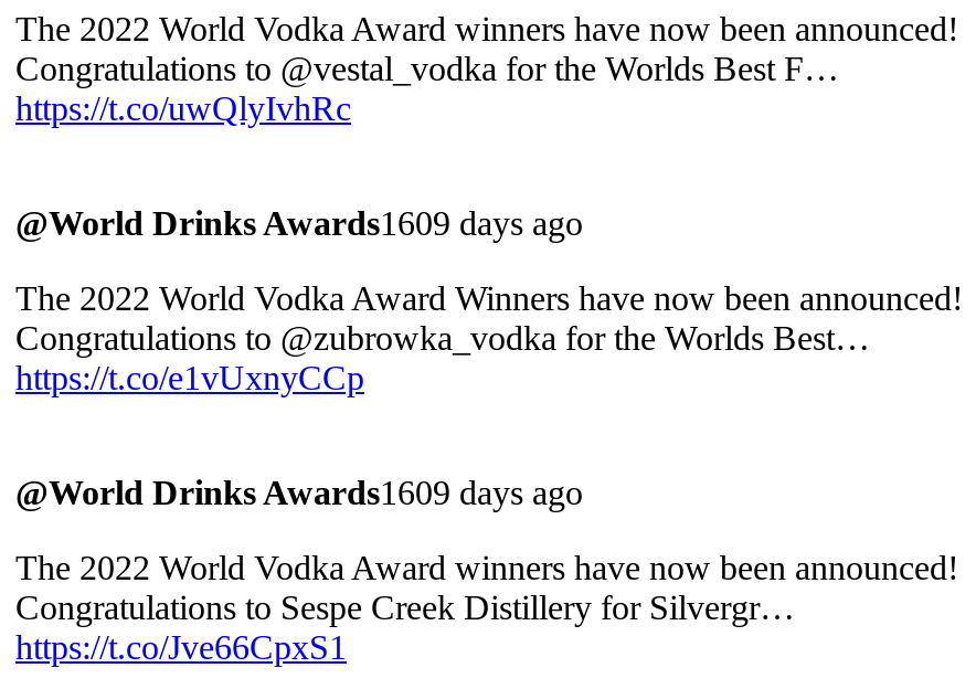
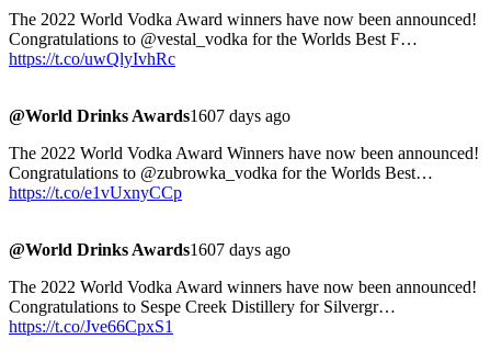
- @World Drinks Awards1609 days ago
+ @World Drinks Awards1607 days ago

- @World Drinks Awards1609 days ago
+ @World Drinks Awards1607 days ago
